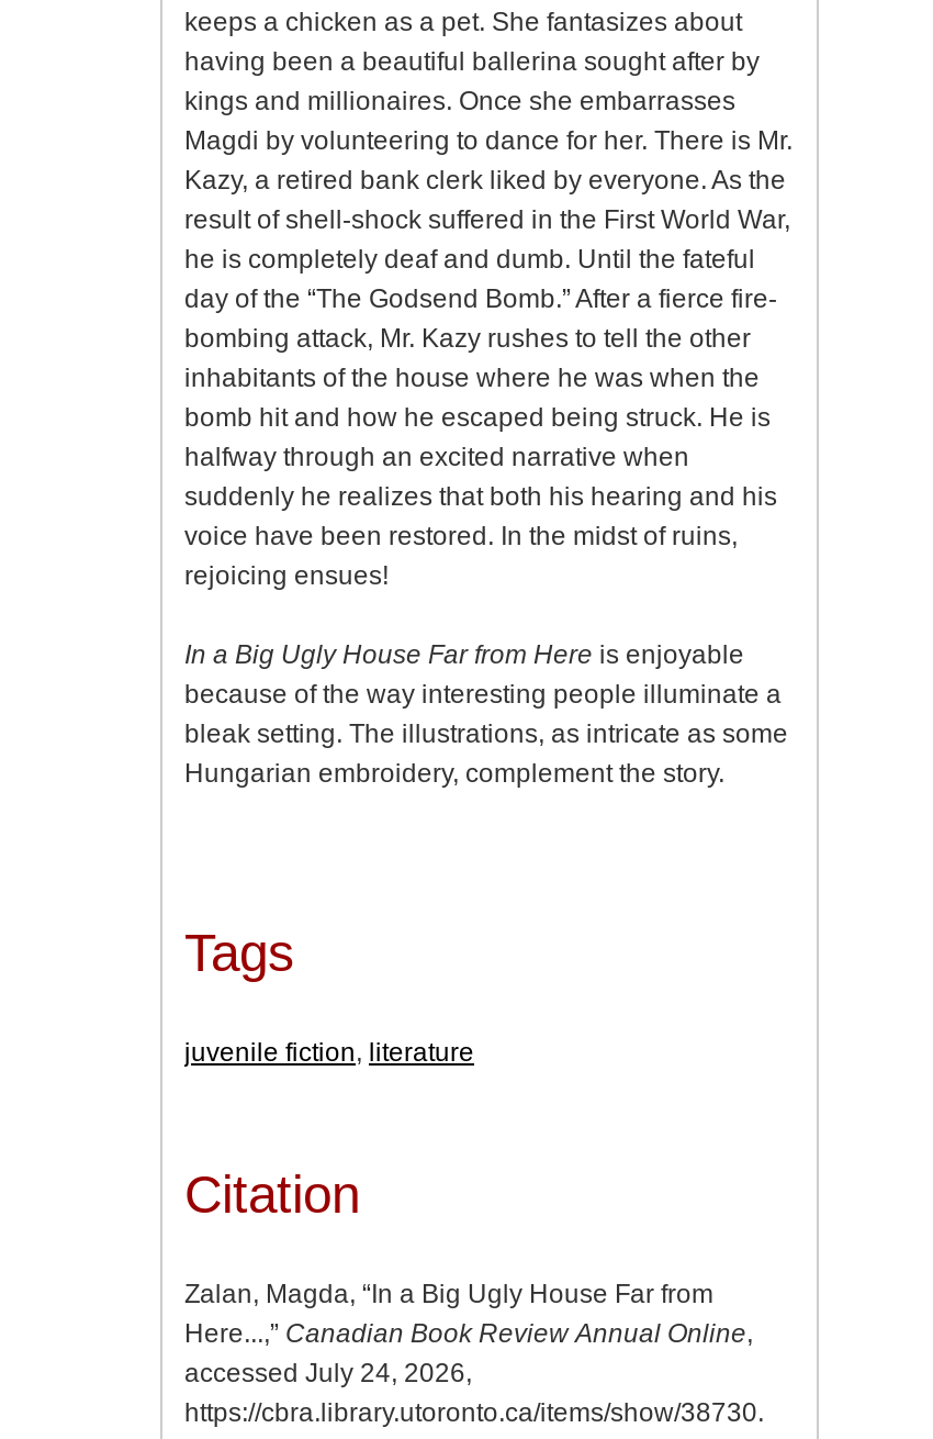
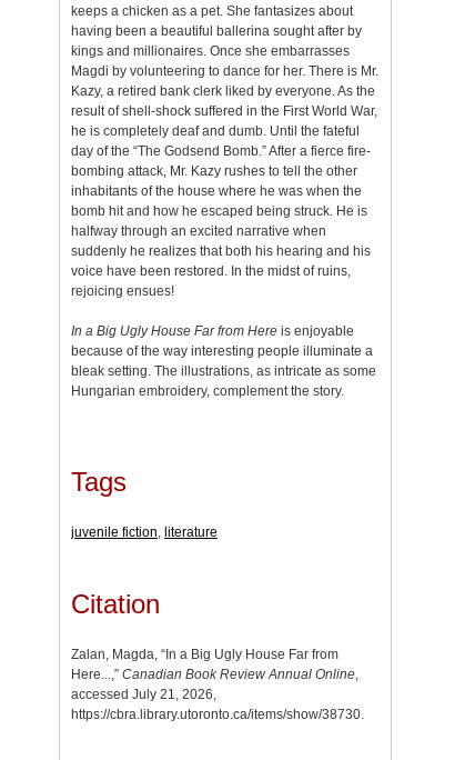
- accessed July 24, 2026,
+ accessed July 21, 2026,
